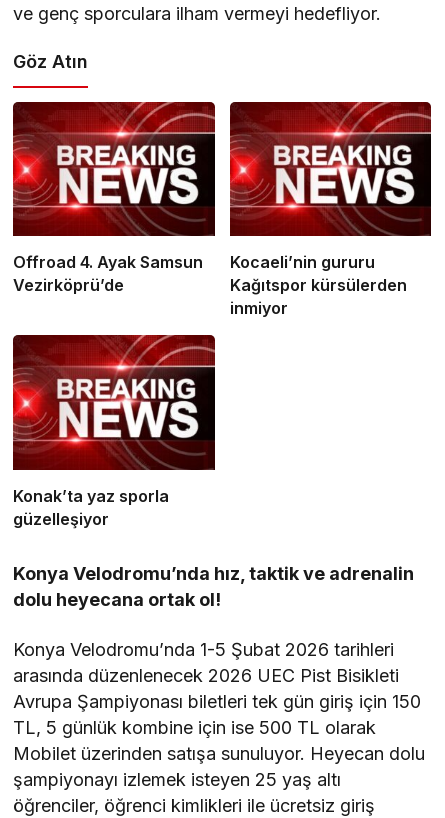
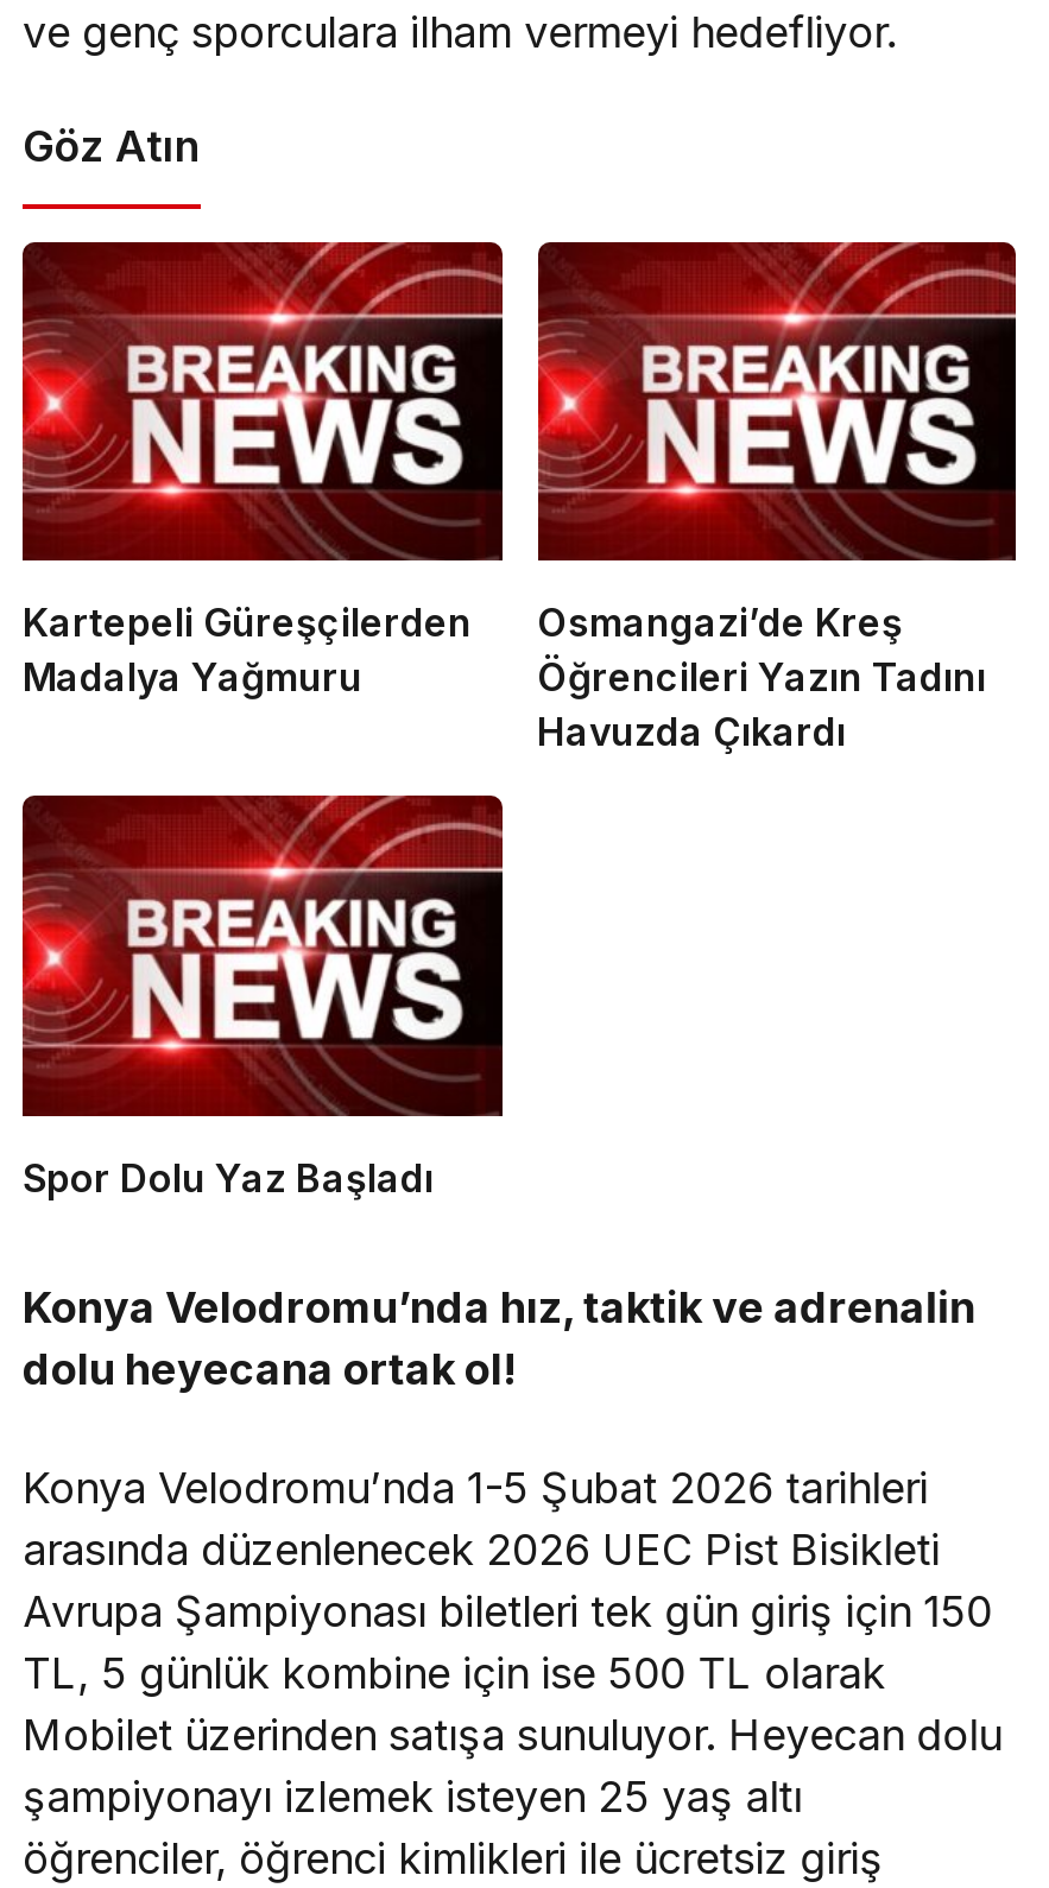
- Offroad 4. Ayak Samsun
- Vezirköprü’de
+ Kartepeli Güreşçilerden
+ Madalya Yağmuru

- Kocaeli’nin gururu
- Kağıtspor kürsülerden
- inmiyor
+ Osmangazi’de Kreş
+ Öğrencileri Yazın Tadını
+ Havuzda Çıkardı

- Konak’ta yaz sporla
- güzelleşiyor
+ Spor Dolu Yaz Başladı
